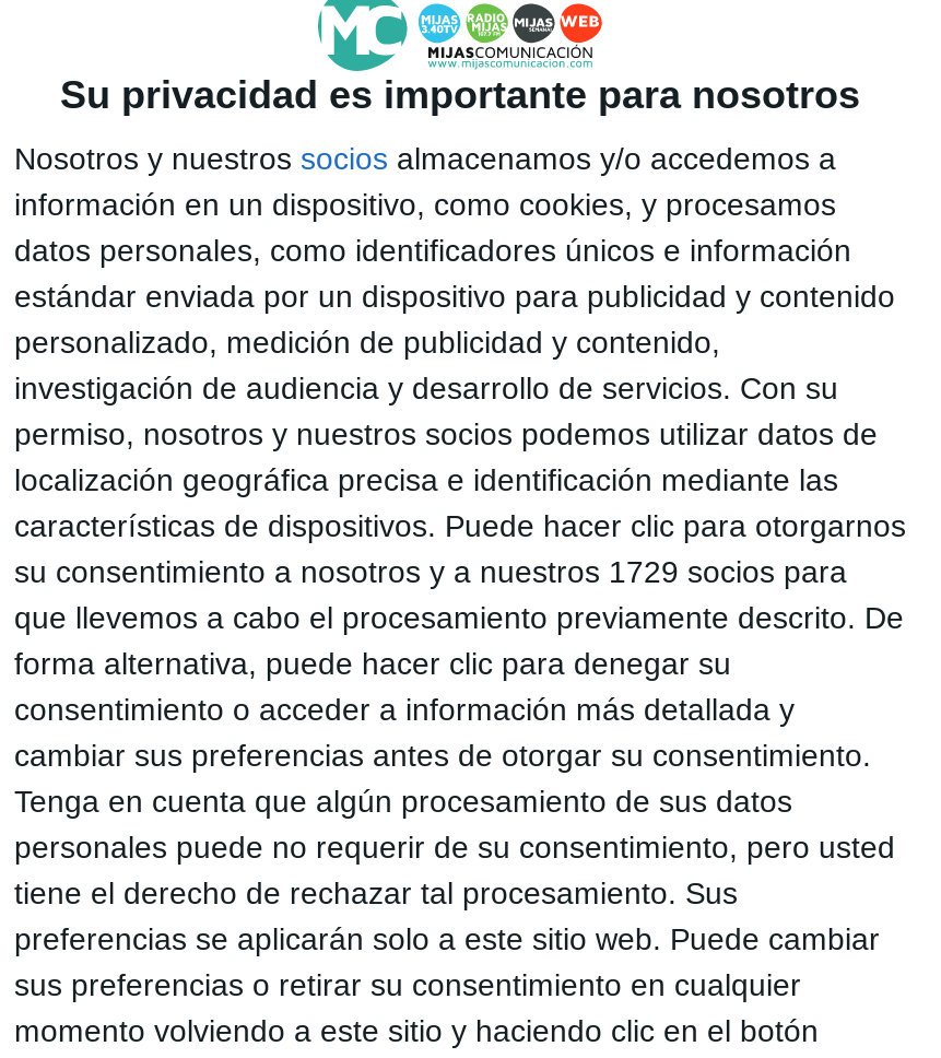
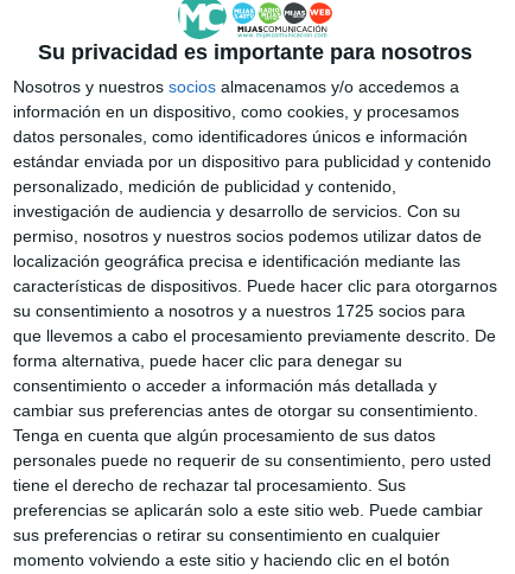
- su consentimiento a nosotros y a nuestros 1729 socios para
+ su consentimiento a nosotros y a nuestros 1725 socios para
